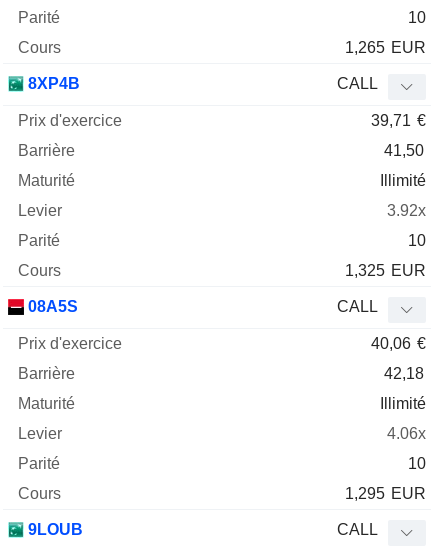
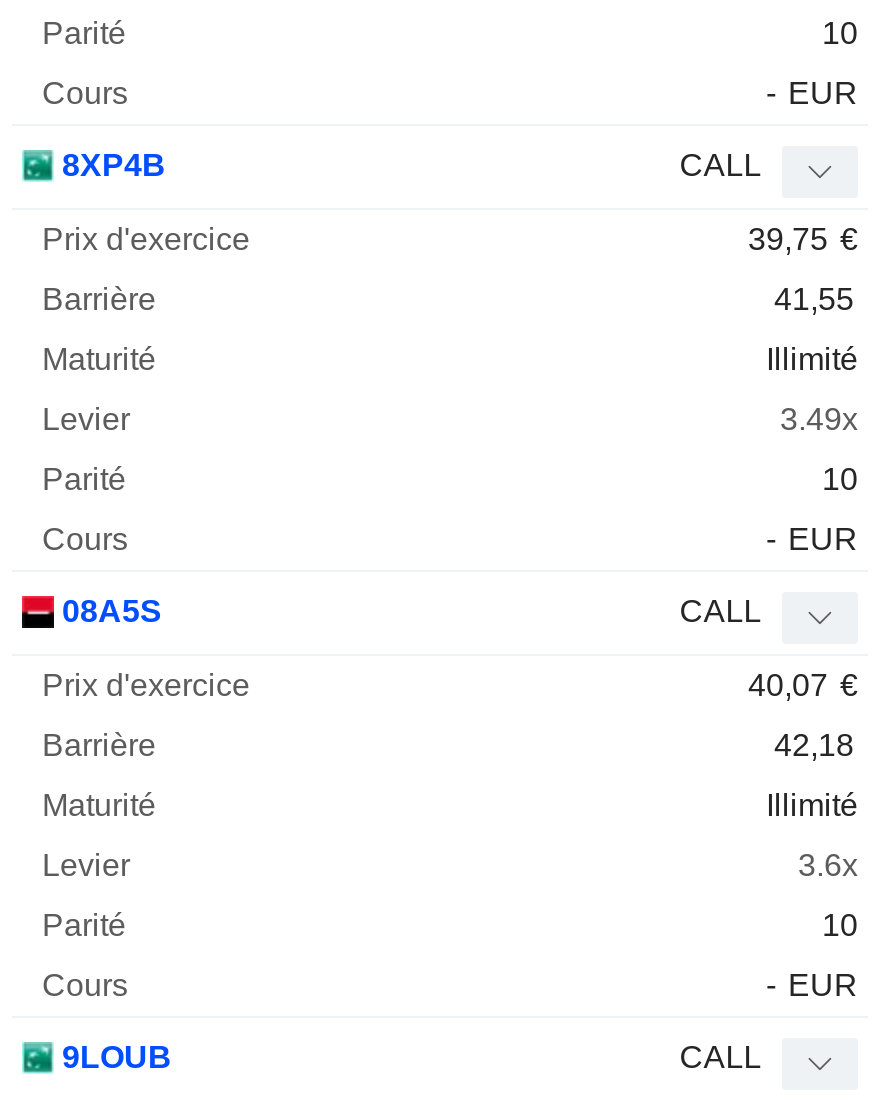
- 1,265 EUR
+ - EUR

- 39,71 €
+ 39,75 €

- 41,50
+ 41,55

- 3.92x
+ 3.49x

- 1,325 EUR
+ - EUR

- 40,06 €
+ 40,07 €

- 4.06x
+ 3.6x

- 1,295 EUR
+ - EUR
